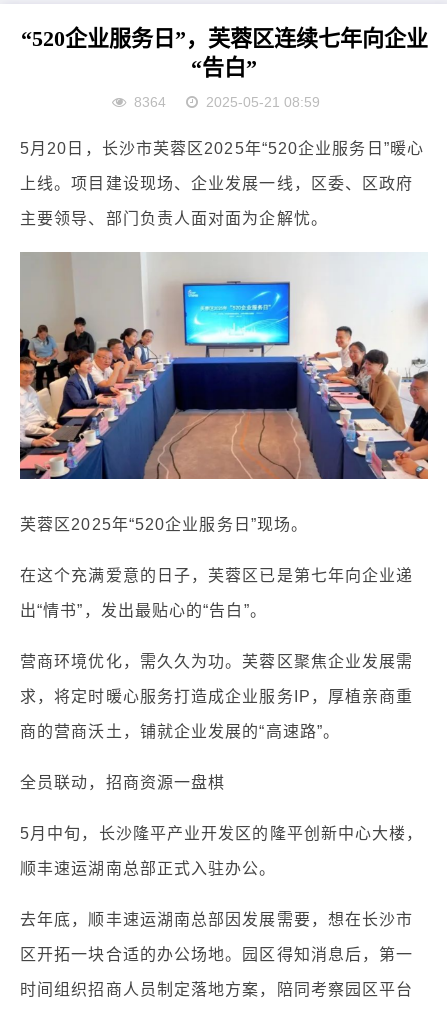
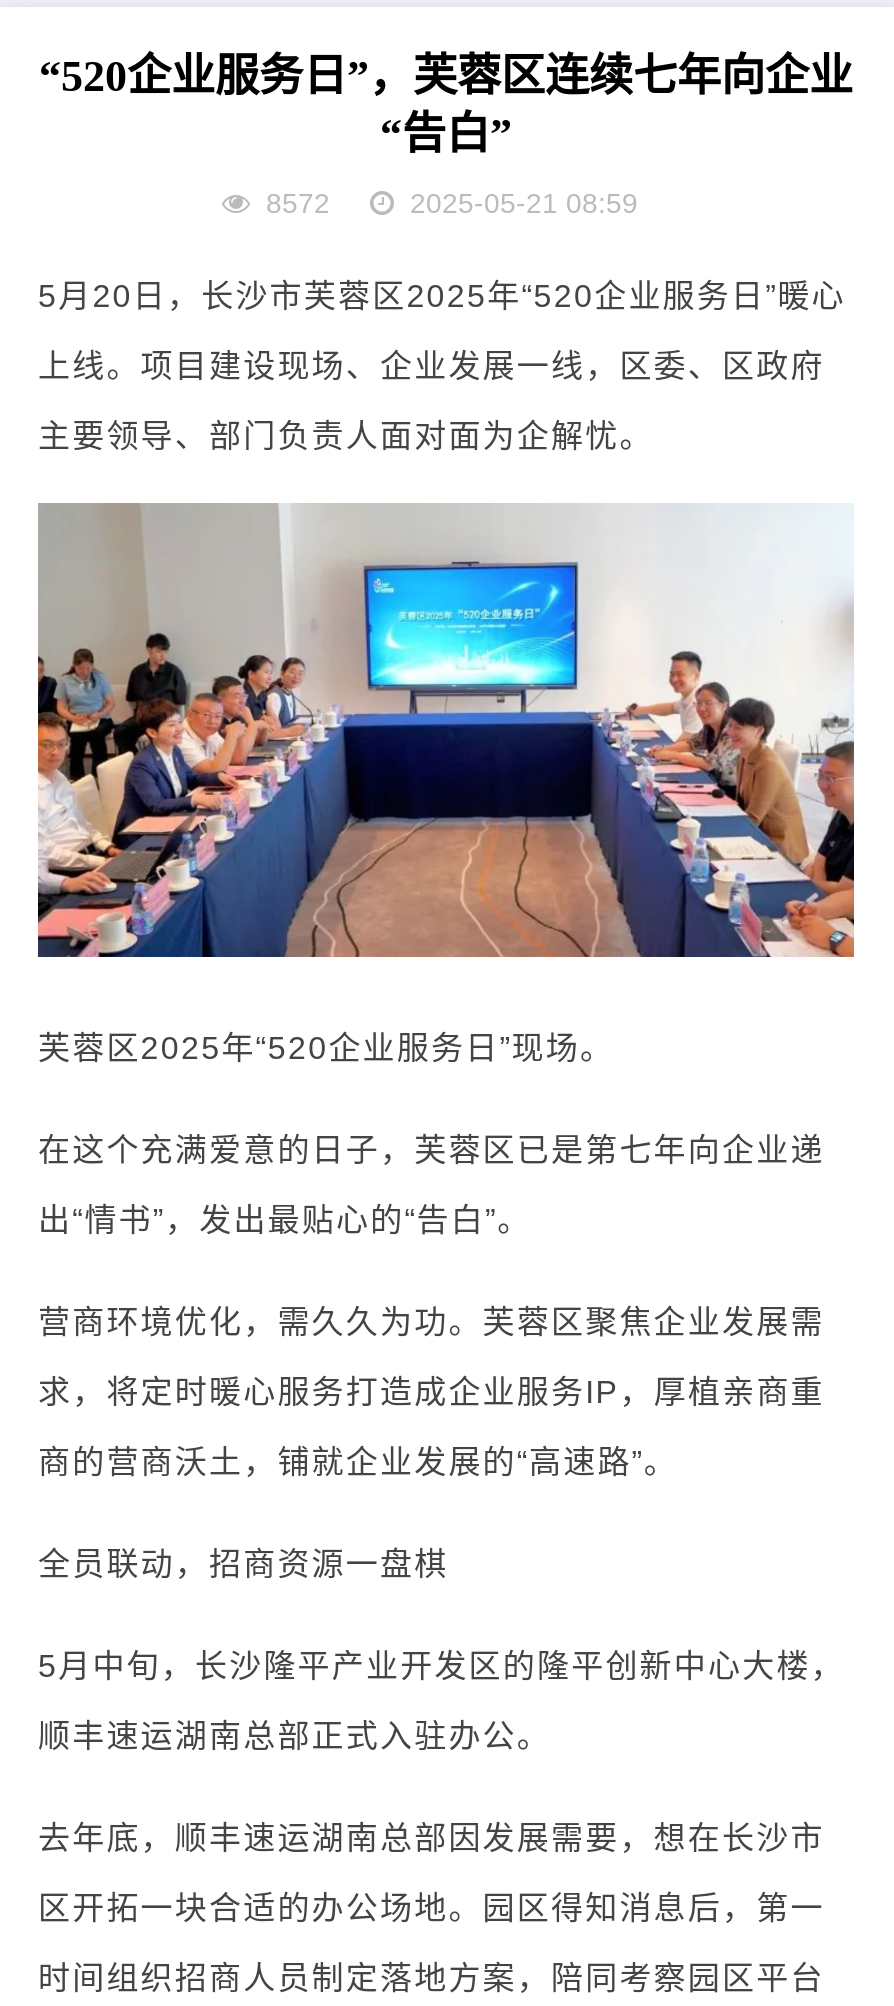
- 8364
+ 8572
